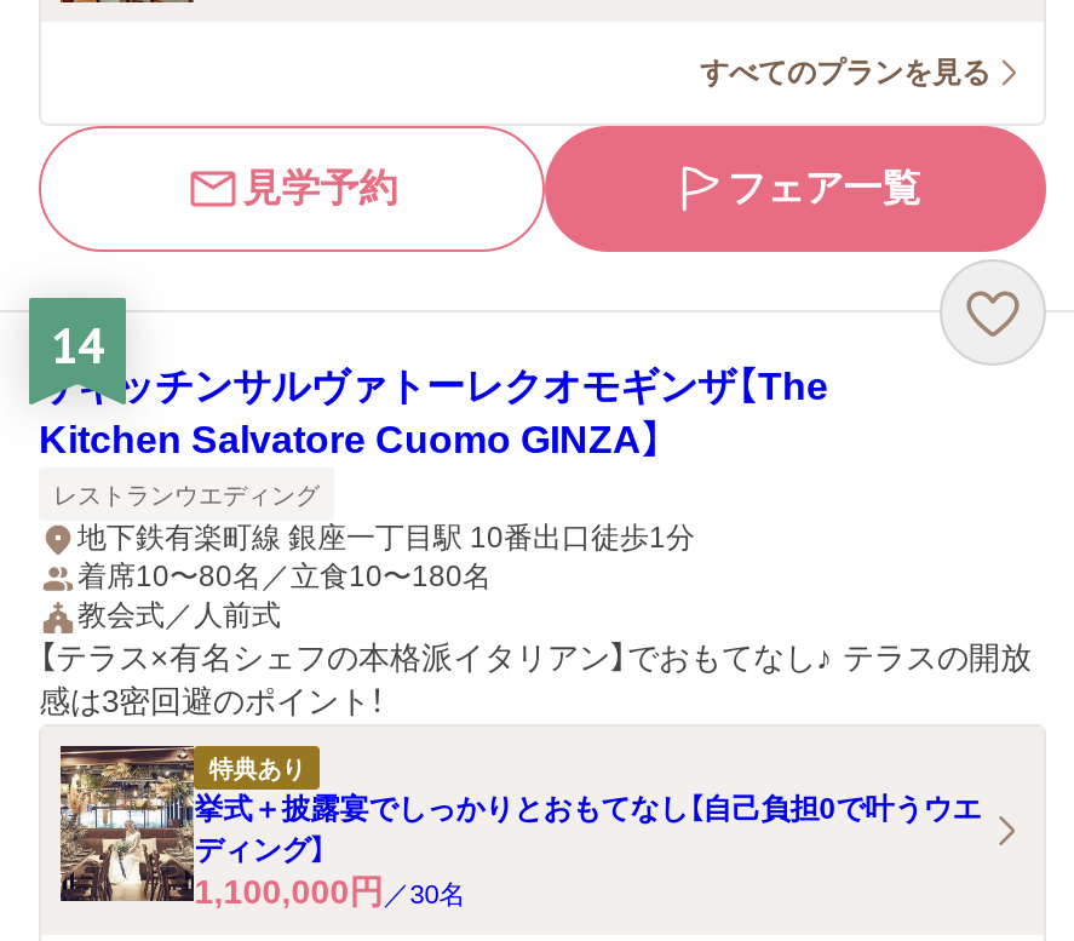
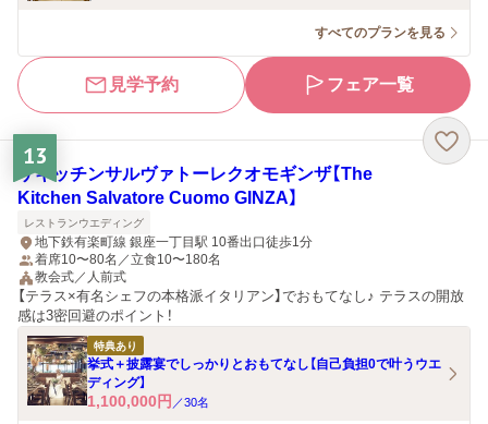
- 14
+ 13
